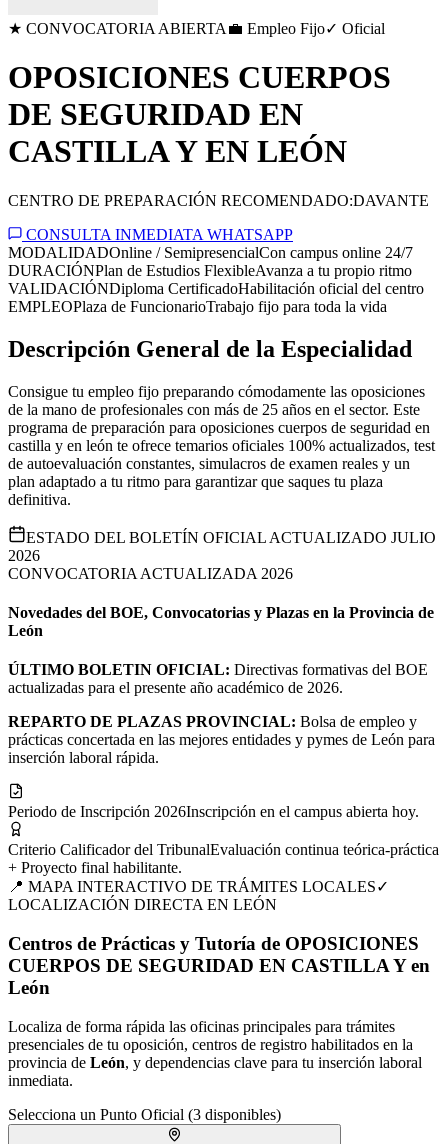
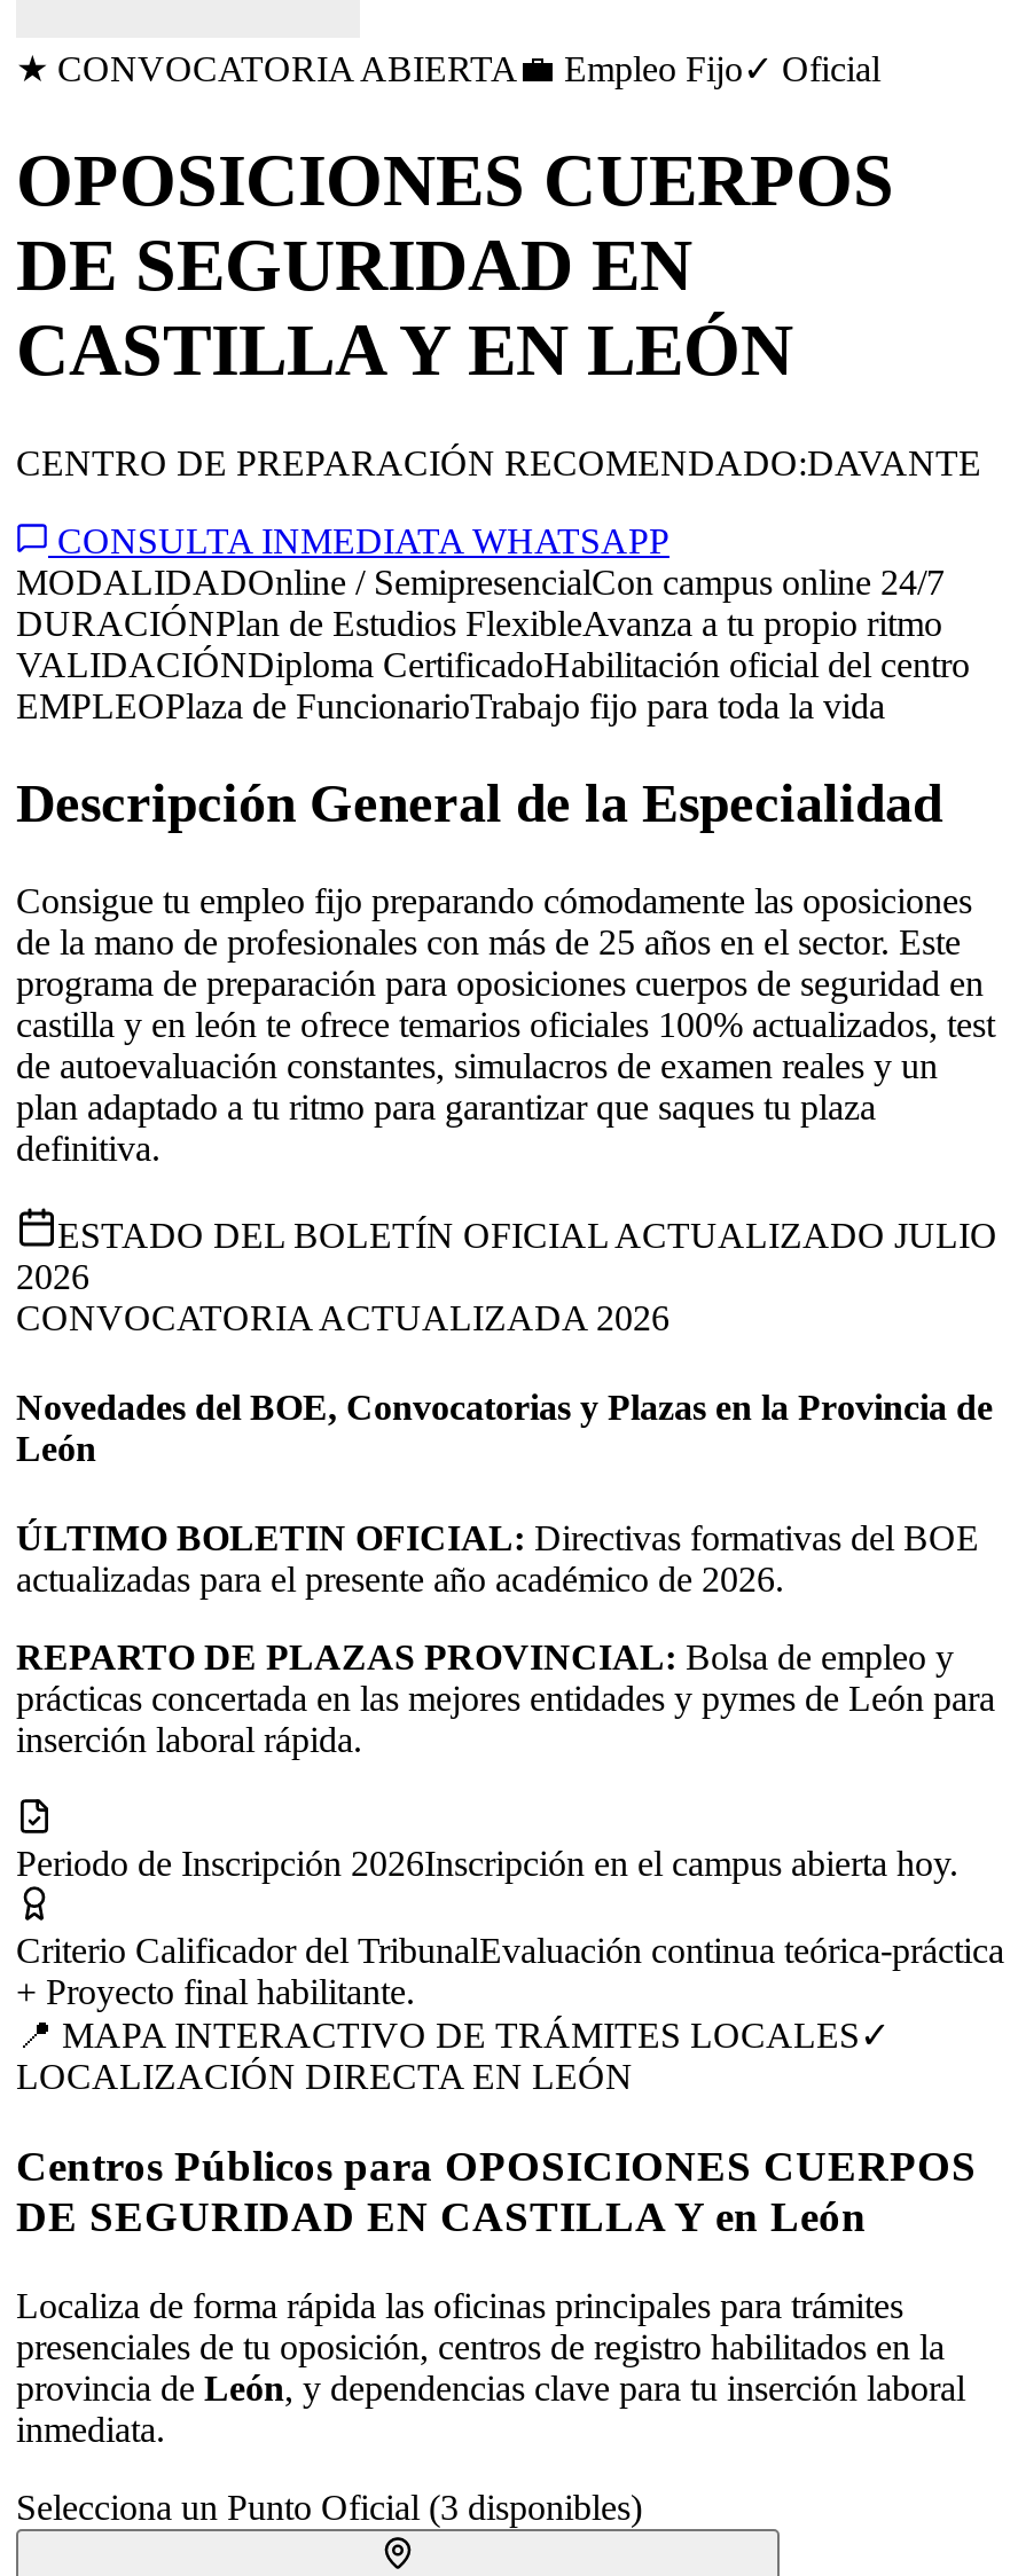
- Centros de Prácticas y Tutoría de OPOSICIONES
- CUERPOS DE SEGURIDAD EN CASTILLA Y en
- León
+ Centros Públicos para OPOSICIONES CUERPOS
+ DE SEGURIDAD EN CASTILLA Y en León
